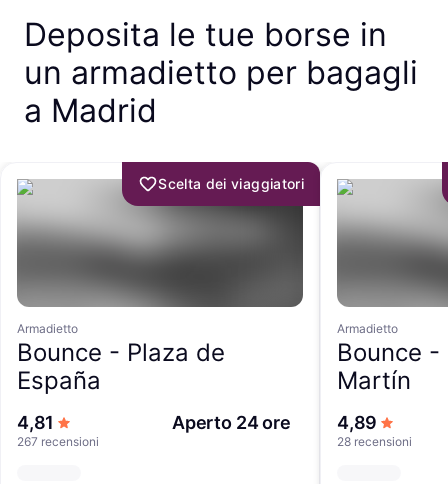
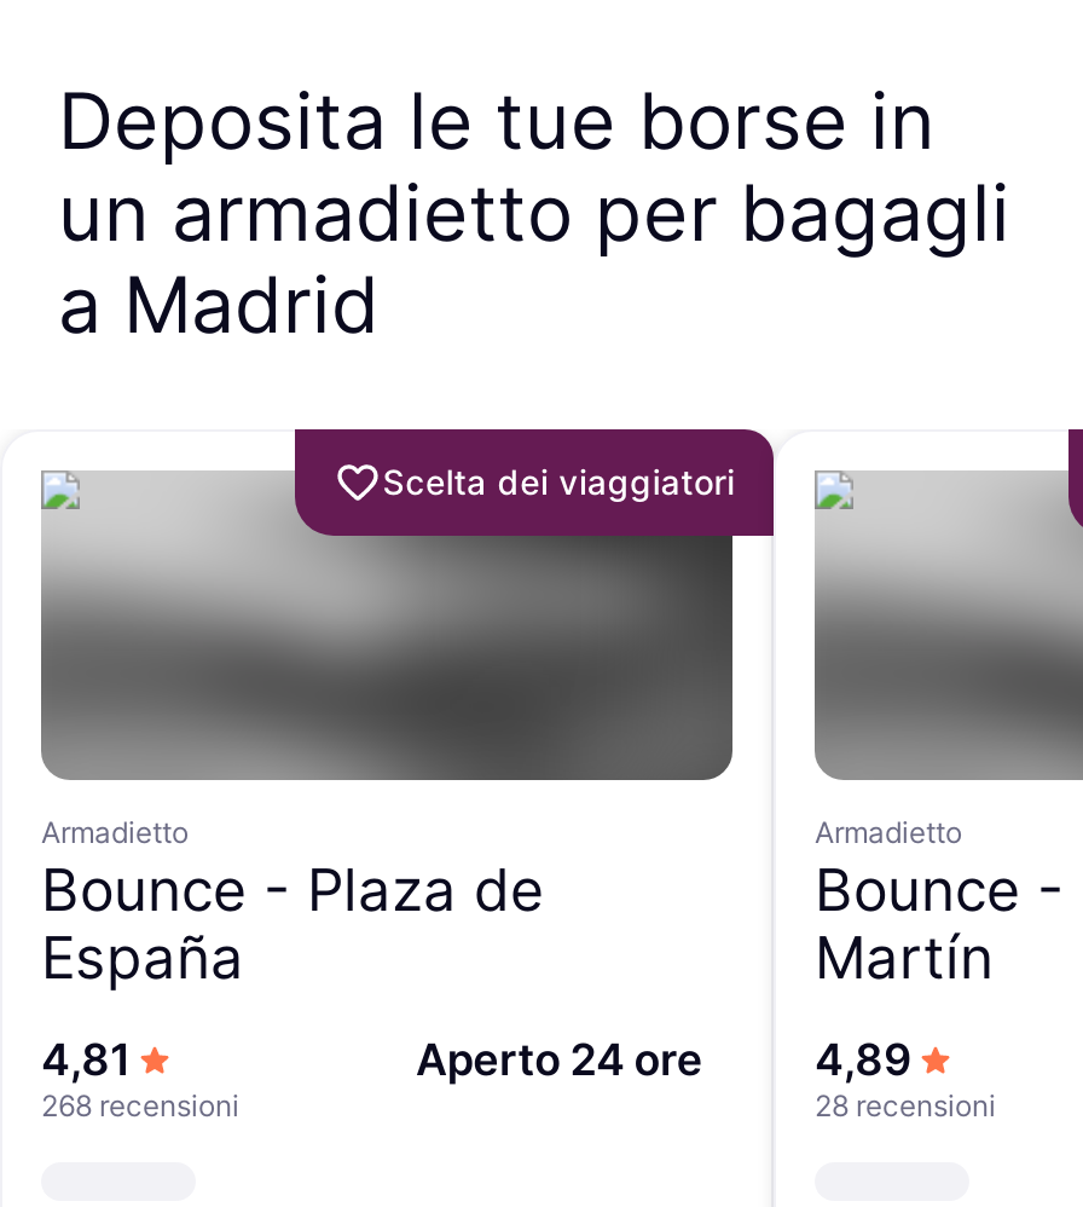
- 267 recensioni
+ 268 recensioni
